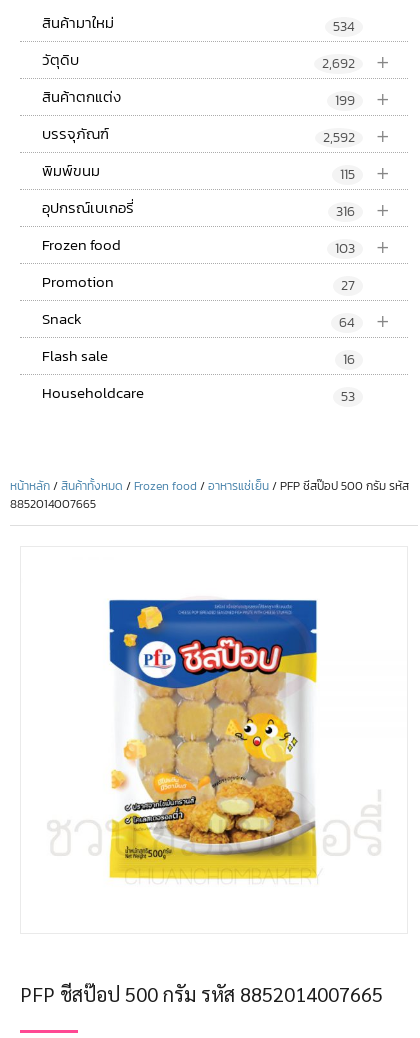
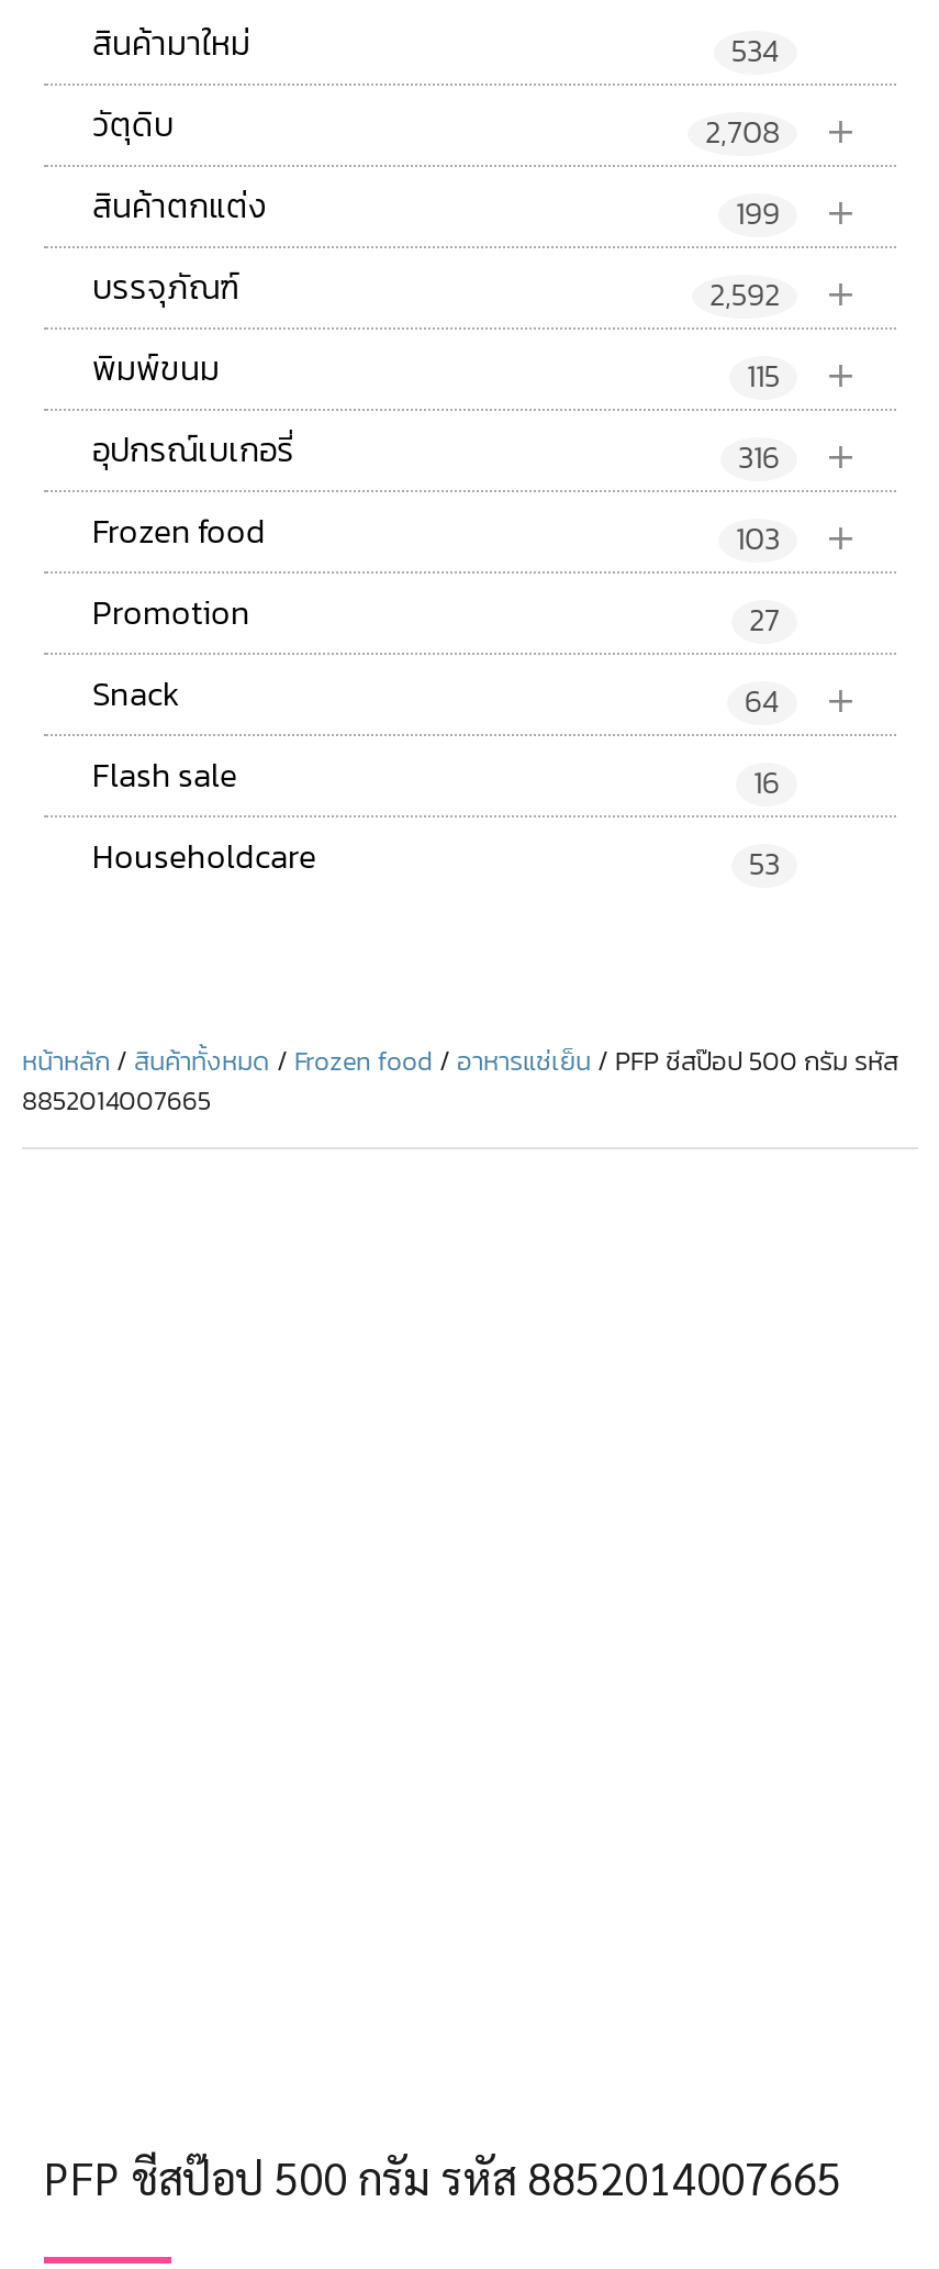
- 2,692
+ 2,708

- [image]
